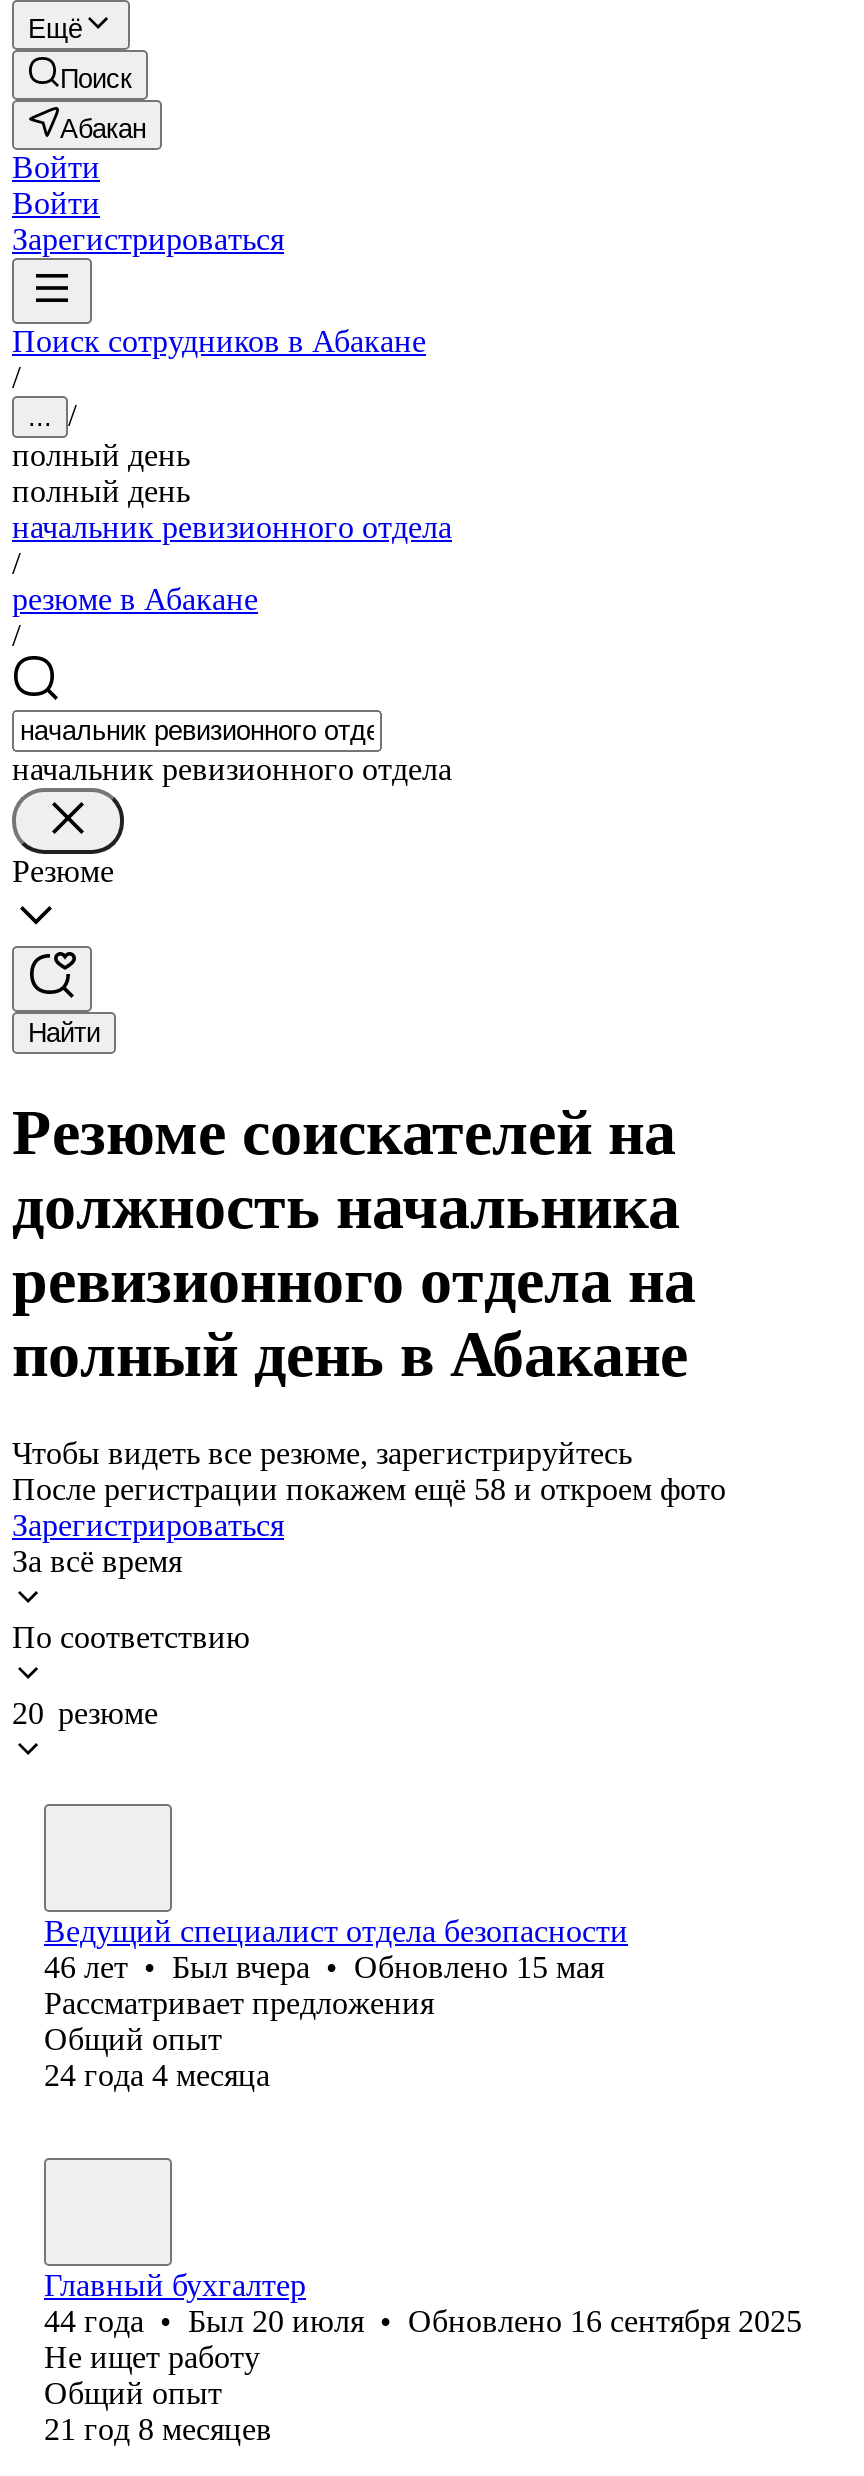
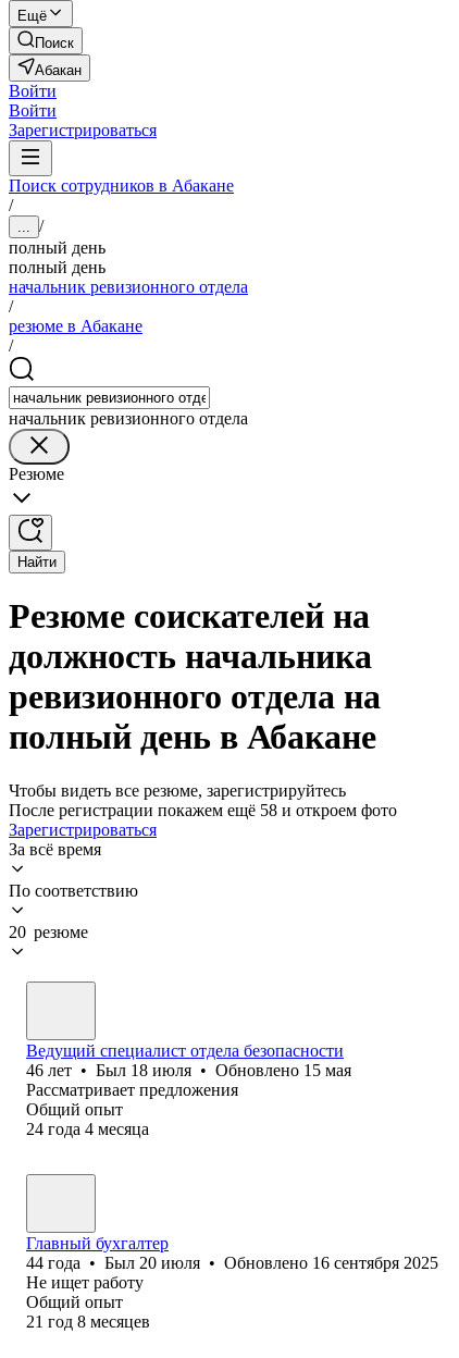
- 46 лет • Был вчера • Обновлено 15 мая
+ 46 лет • Был 18 июля • Обновлено 15 мая
